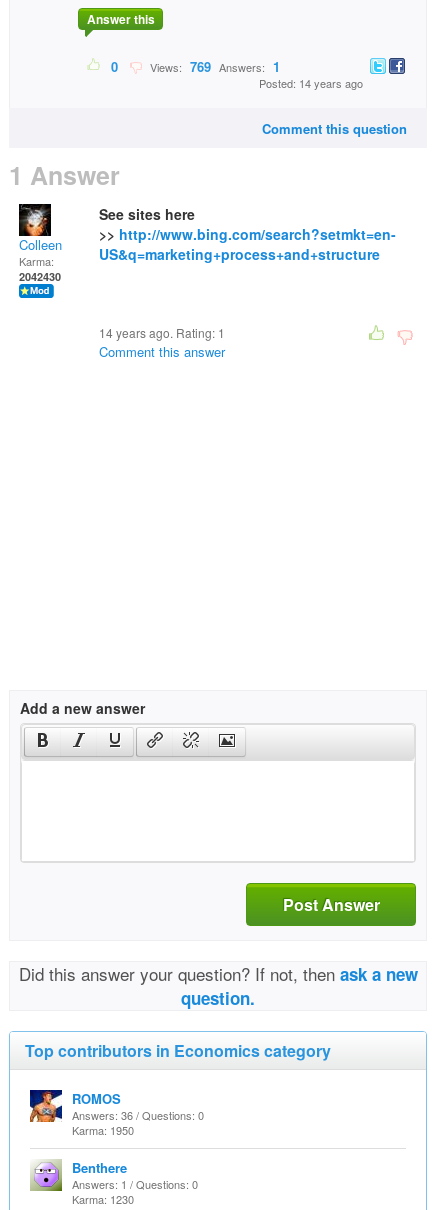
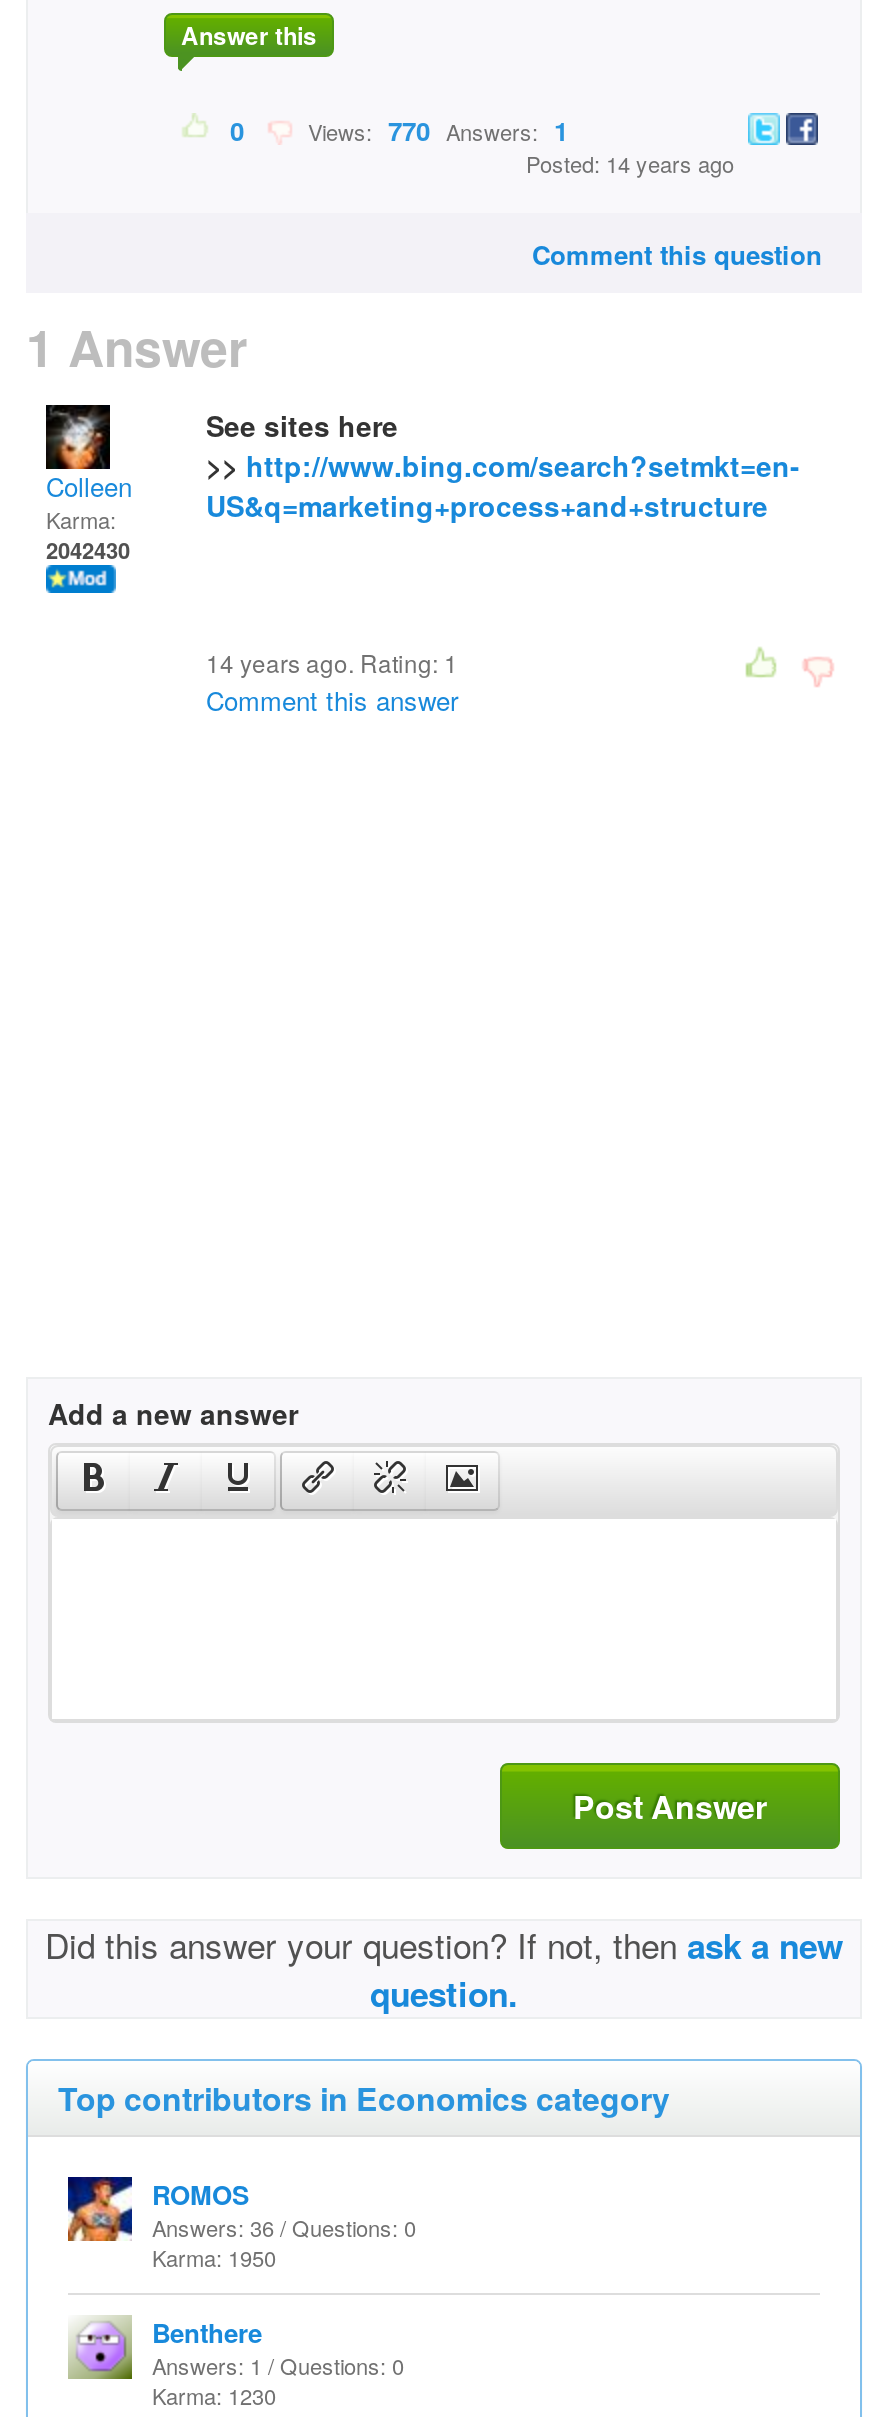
- Views: 769 Answers: 1
+ Views: 770 Answers: 1
